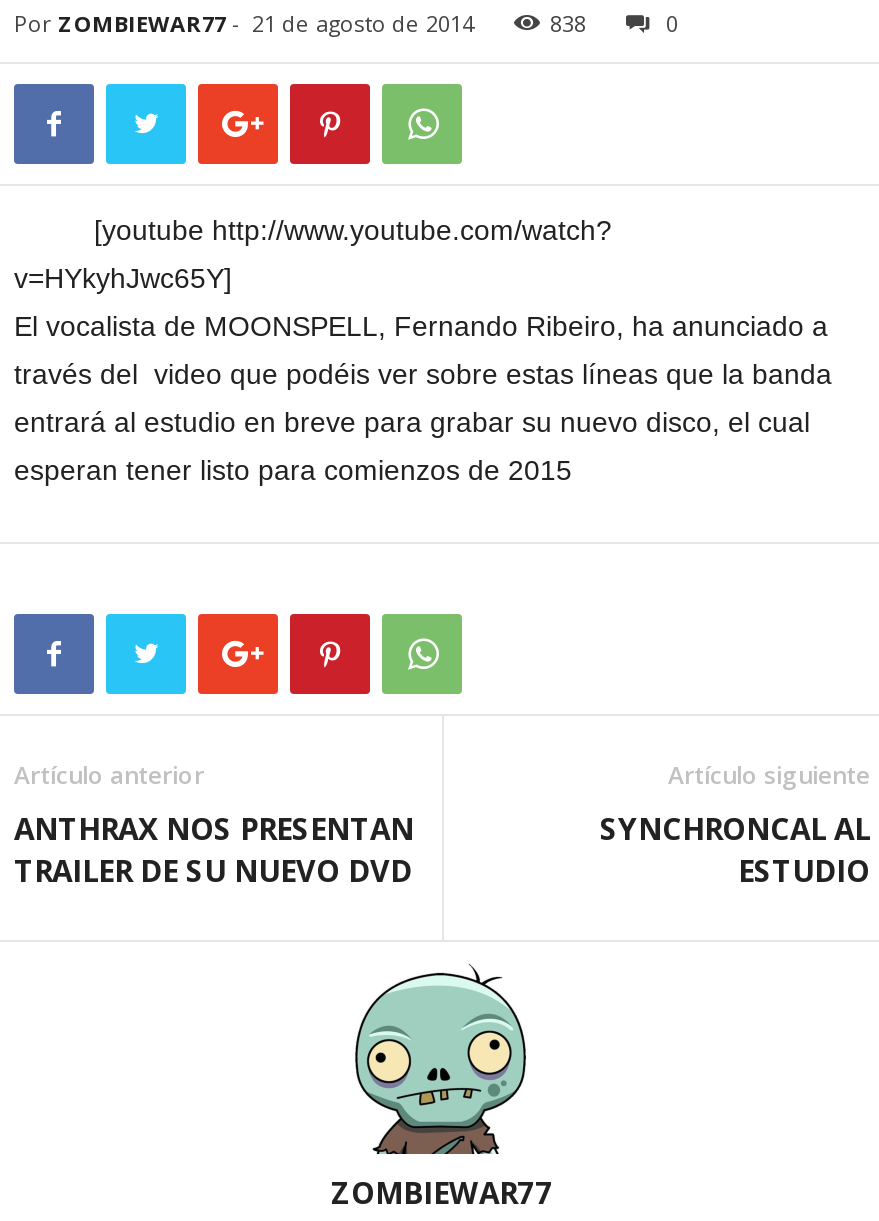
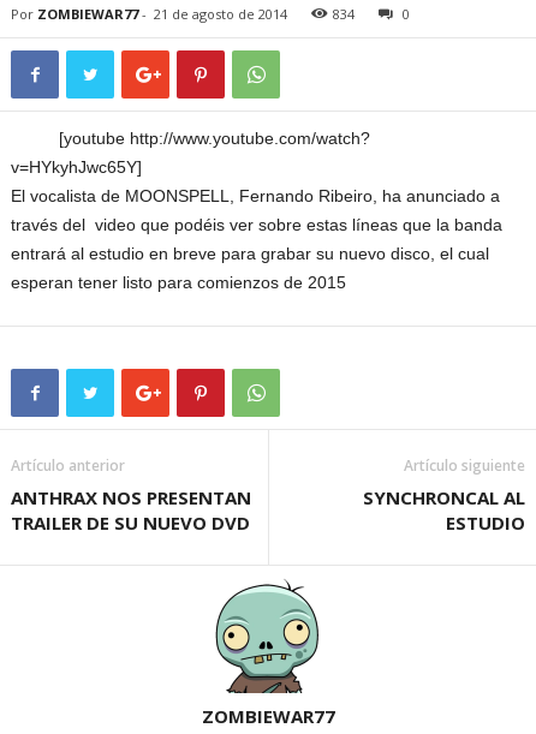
- 838
+ 834
